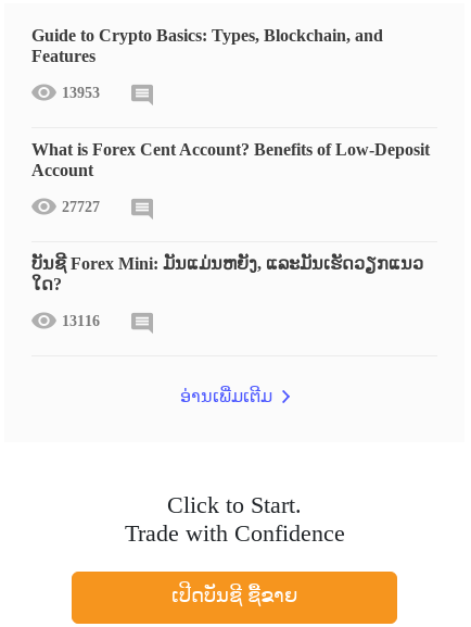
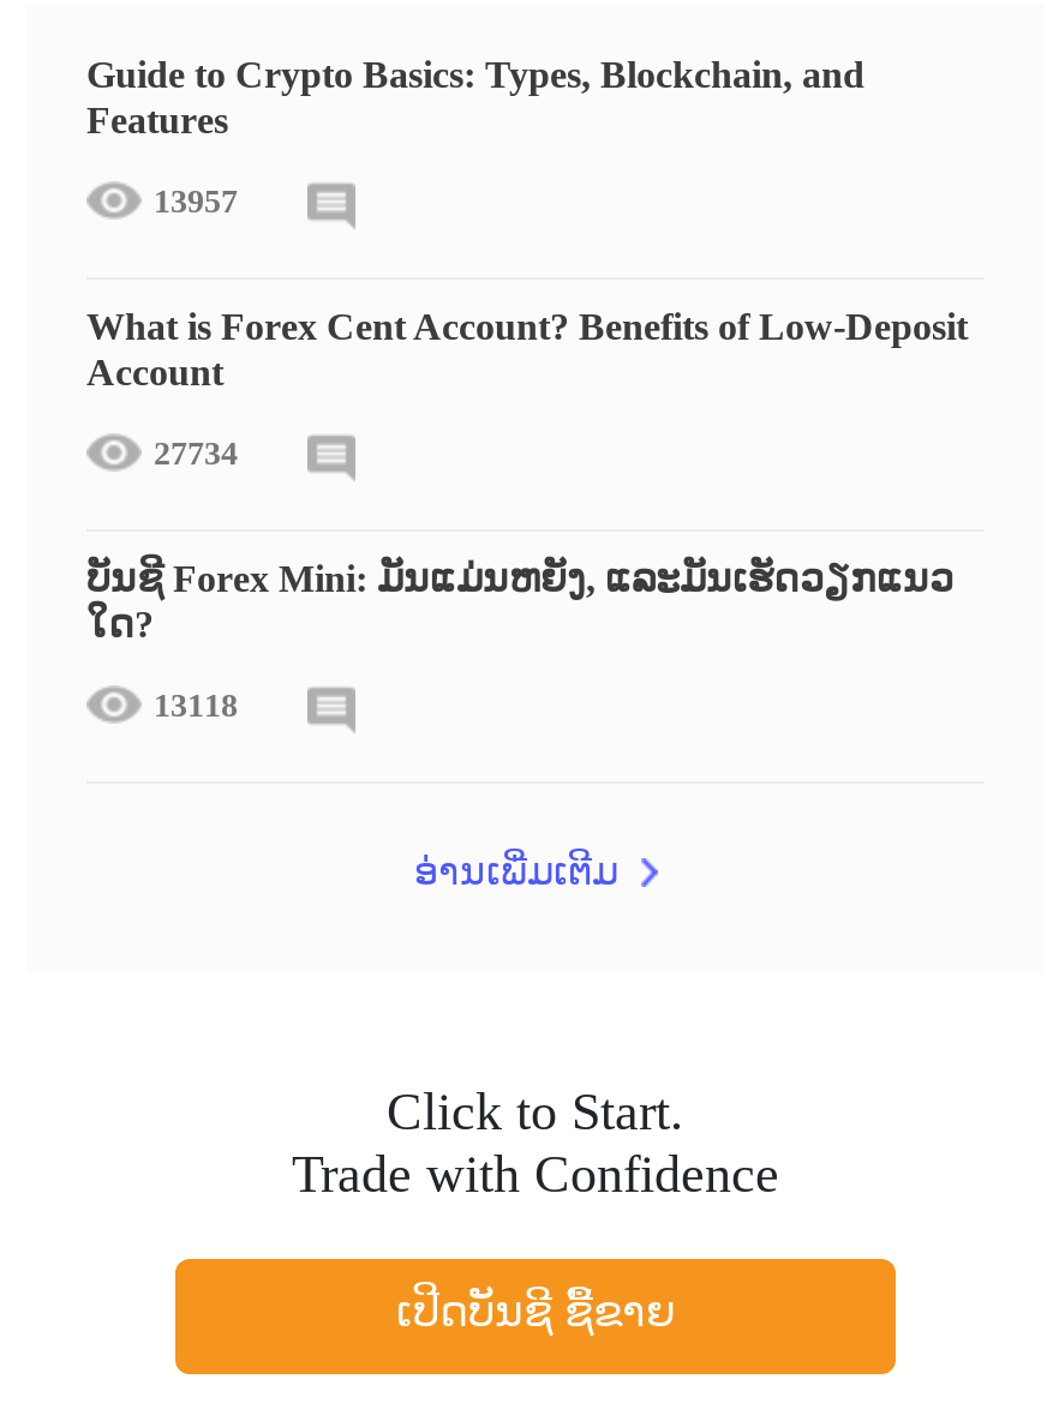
- 13953
+ 13957

- 27727
+ 27734

- 13116
+ 13118
